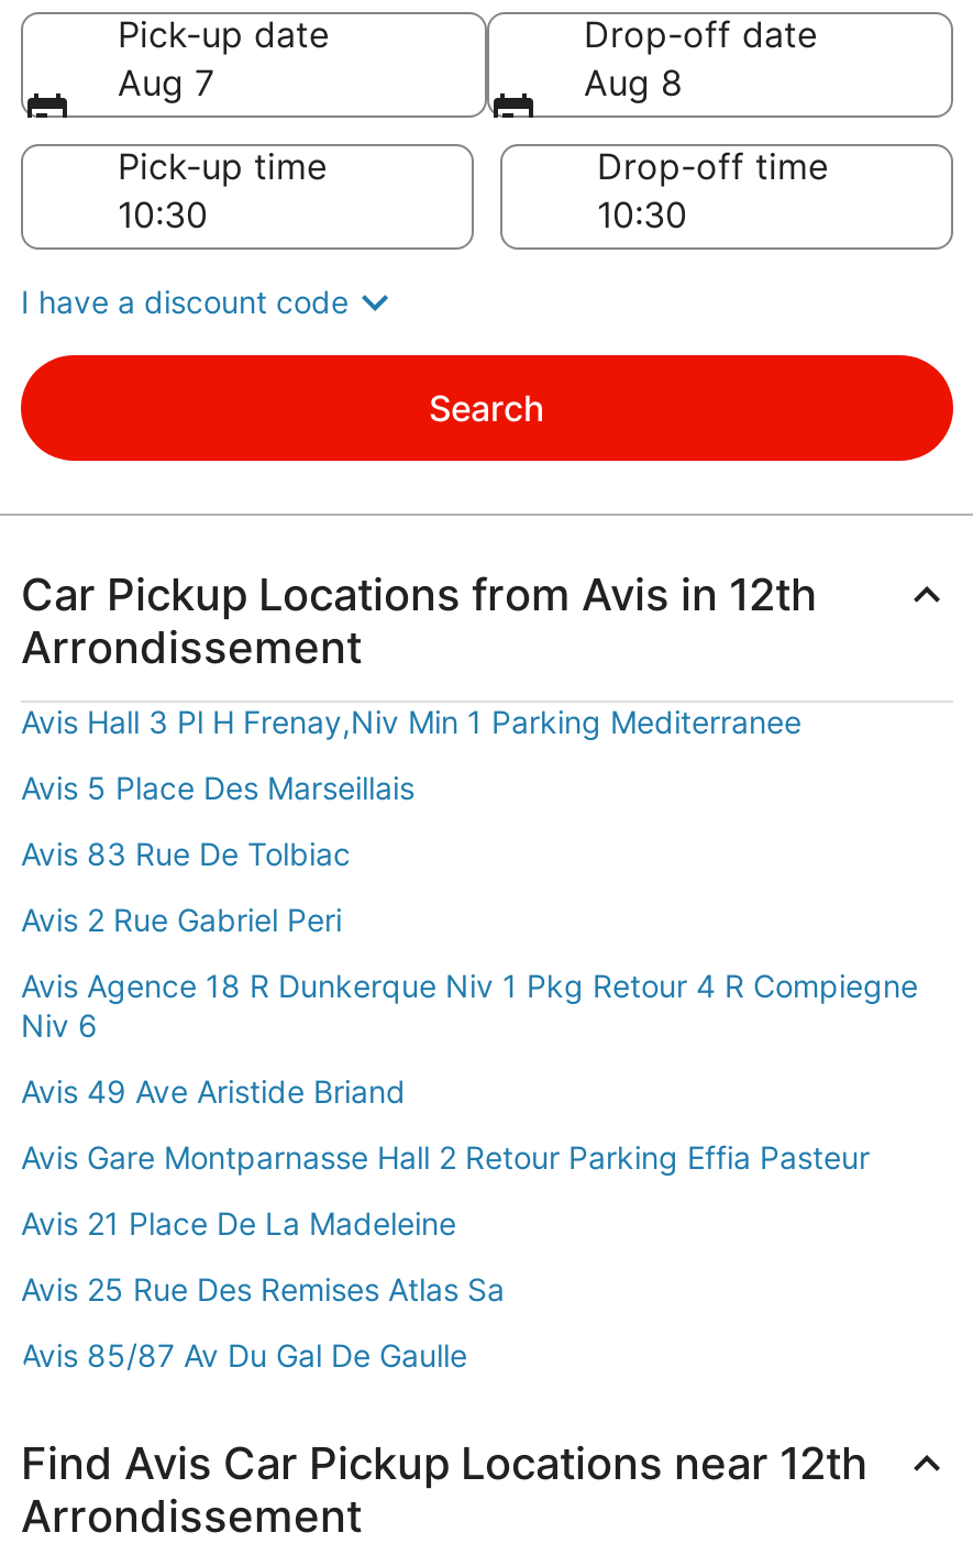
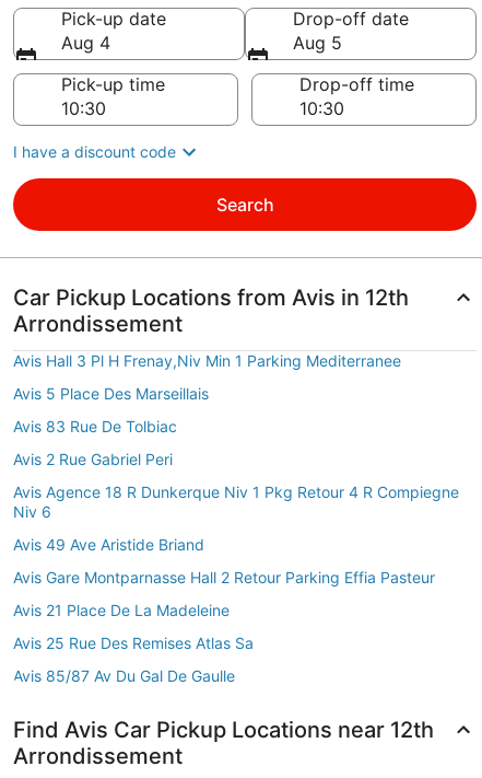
- Aug 7
+ Aug 4

- Aug 8
+ Aug 5
